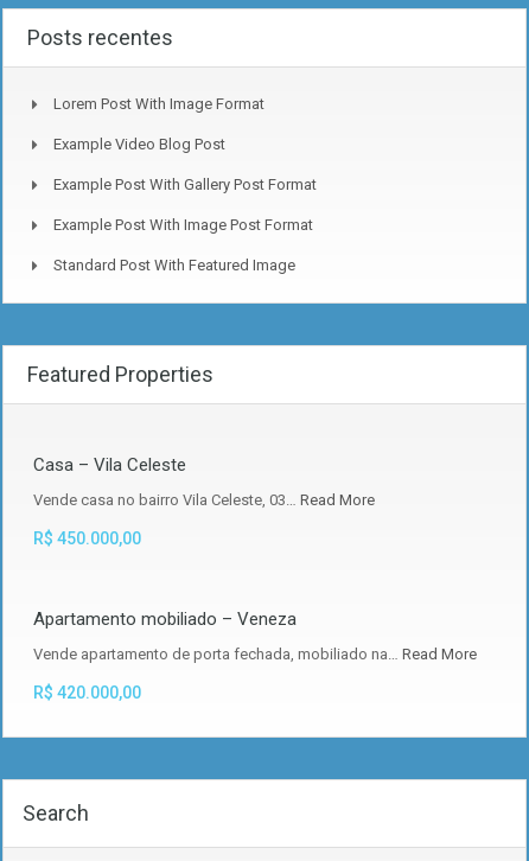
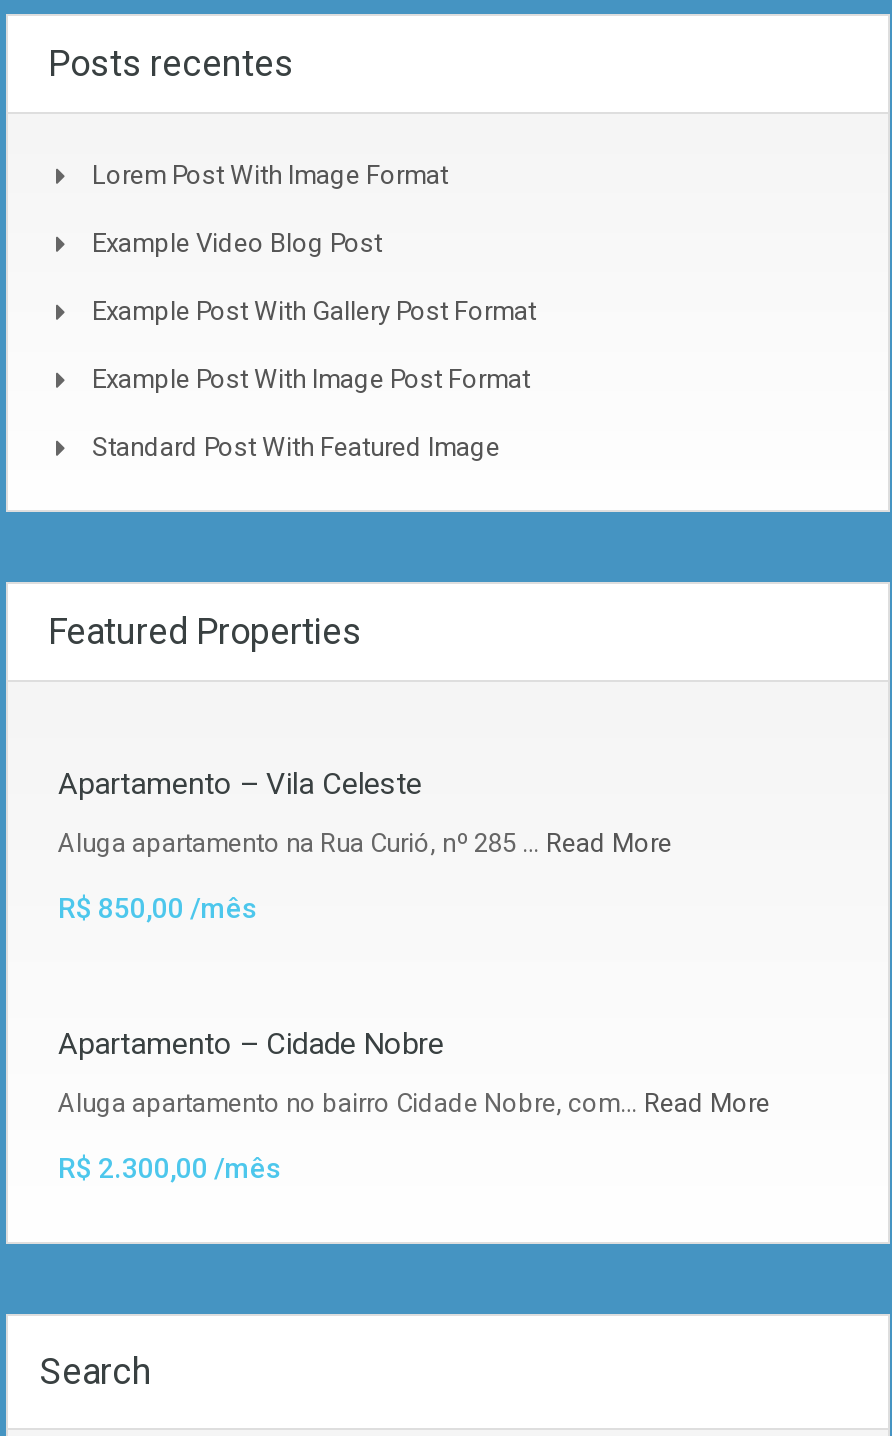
- Casa – Vila Celeste
+ Apartamento – Vila Celeste

- Vende casa no bairro Vila Celeste, 03… Read More
+ Aluga apartamento na Rua Curió, nº 285 … Read More

- R$ 450.000,00
+ R$ 850,00 /mês

- Apartamento mobiliado – Veneza
+ Apartamento – Cidade Nobre

- Vende apartamento de porta fechada, mobiliado na… Read More
+ Aluga apartamento no bairro Cidade Nobre, com… Read More

- R$ 420.000,00
+ R$ 2.300,00 /mês
